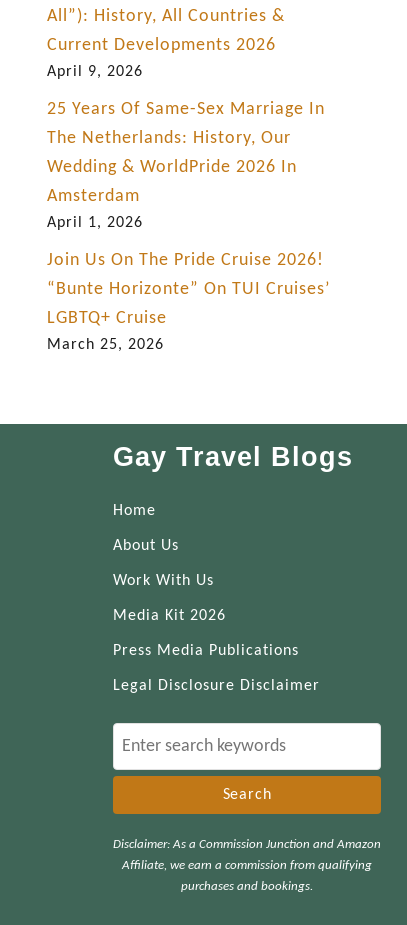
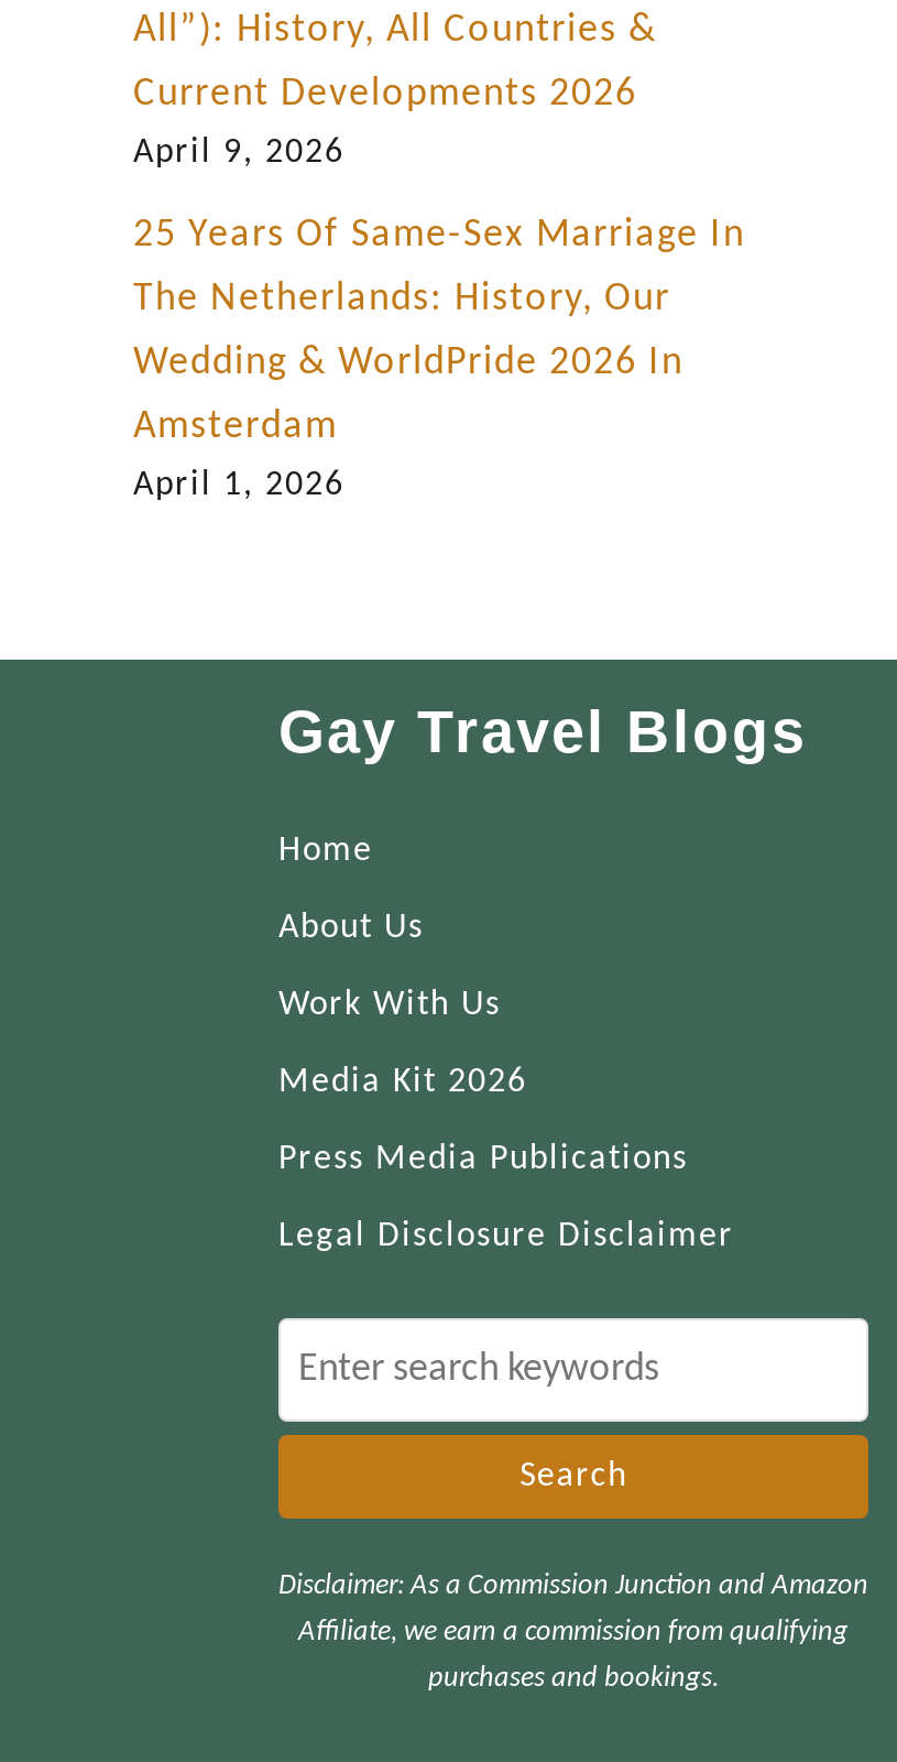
- Join Us On The Pride Cruise 2026!
- “Bunte Horizonte” On TUI Cruises’
- LGBTQ+ Cruise
- March 25, 2026
